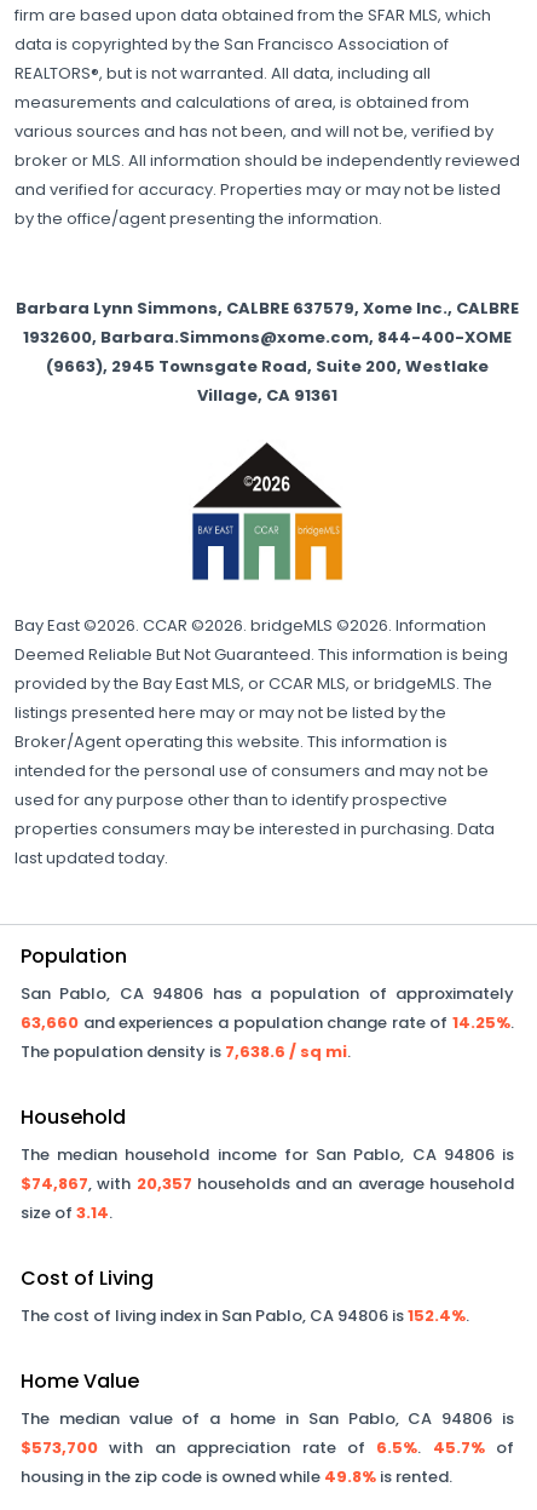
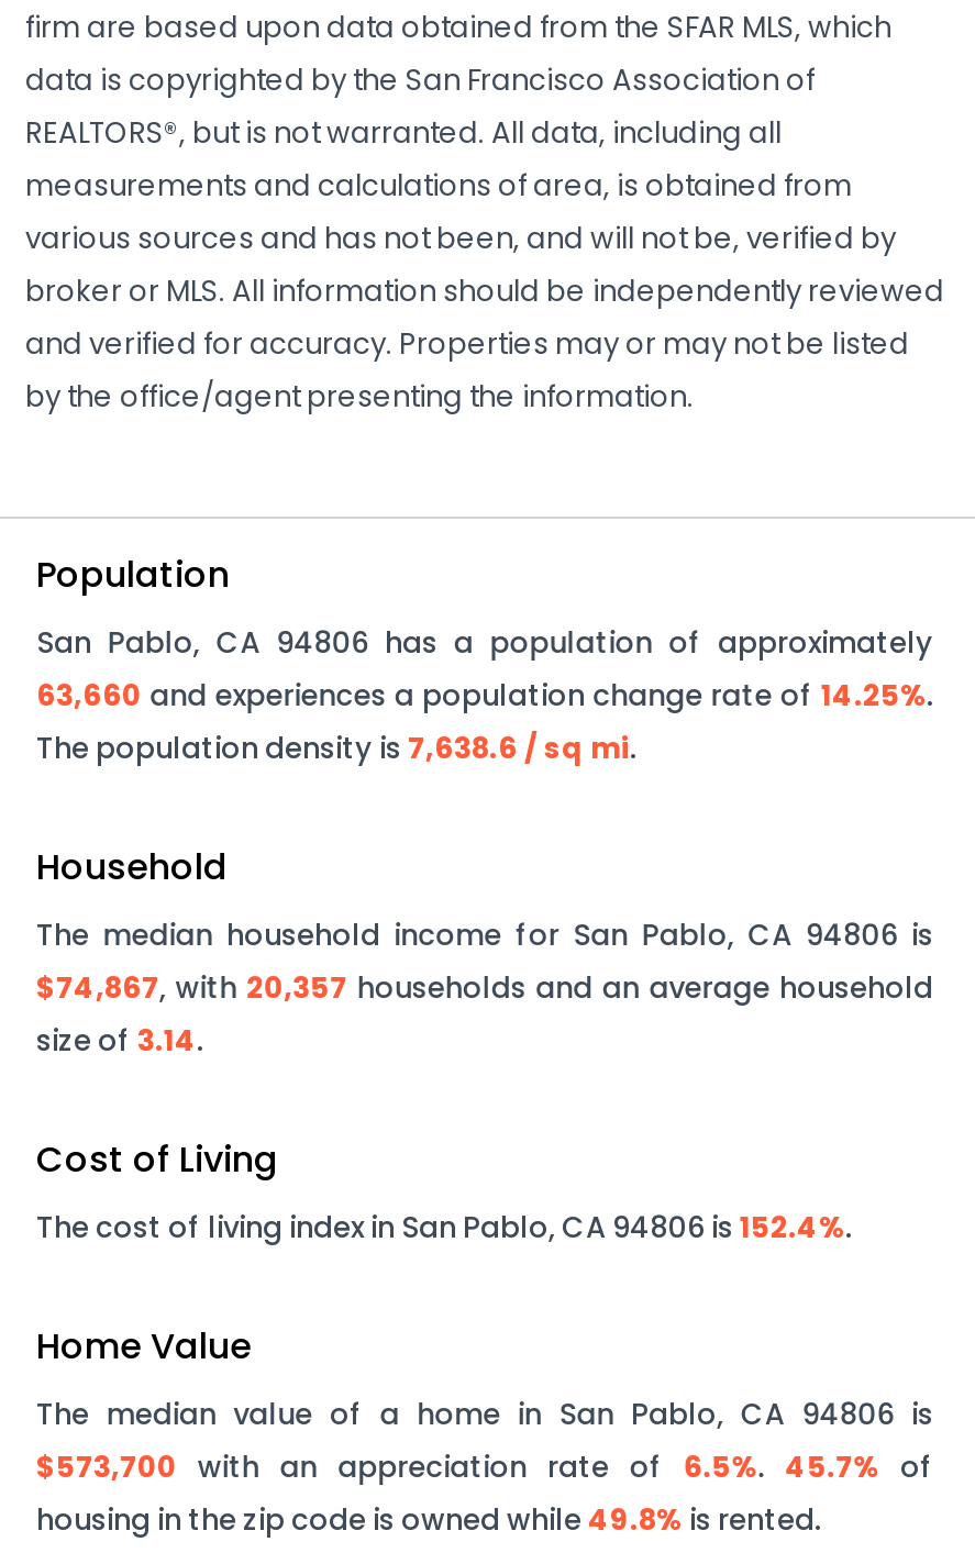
- Barbara Lynn Simmons, CALBRE 637579, Xome Inc., CALBRE
- 1932600, Barbara.Simmons@xome.com, 844-400-XOME
- (9663), 2945 Townsgate Road, Suite 200, Westlake
- Village, CA 91361

- [image]
- Bay East ©2026. CCAR ©2026. bridgeMLS ©2026. Information
- Deemed Reliable But Not Guaranteed. This information is being
- provided by the Bay East MLS, or CCAR MLS, or bridgeMLS. The
- listings presented here may or may not be listed by the
- Broker/Agent operating this website. This information is
- intended for the personal use of consumers and may not be
- used for any purpose other than to identify prospective
- properties consumers may be interested in purchasing. Data
- last updated today.
